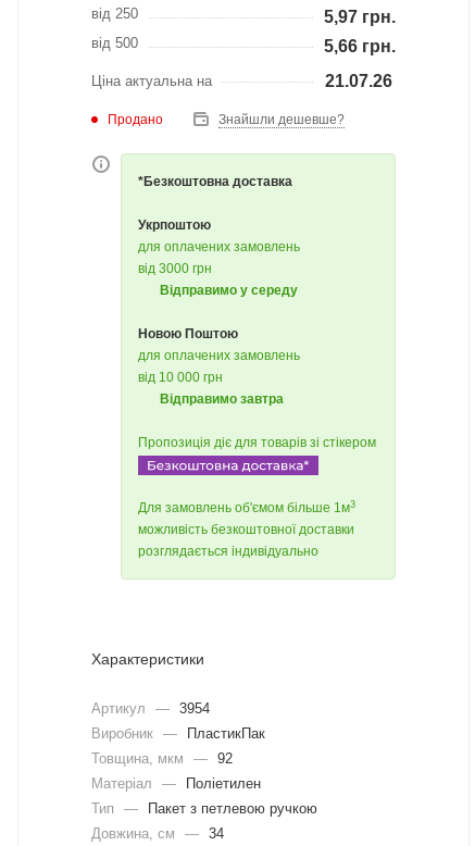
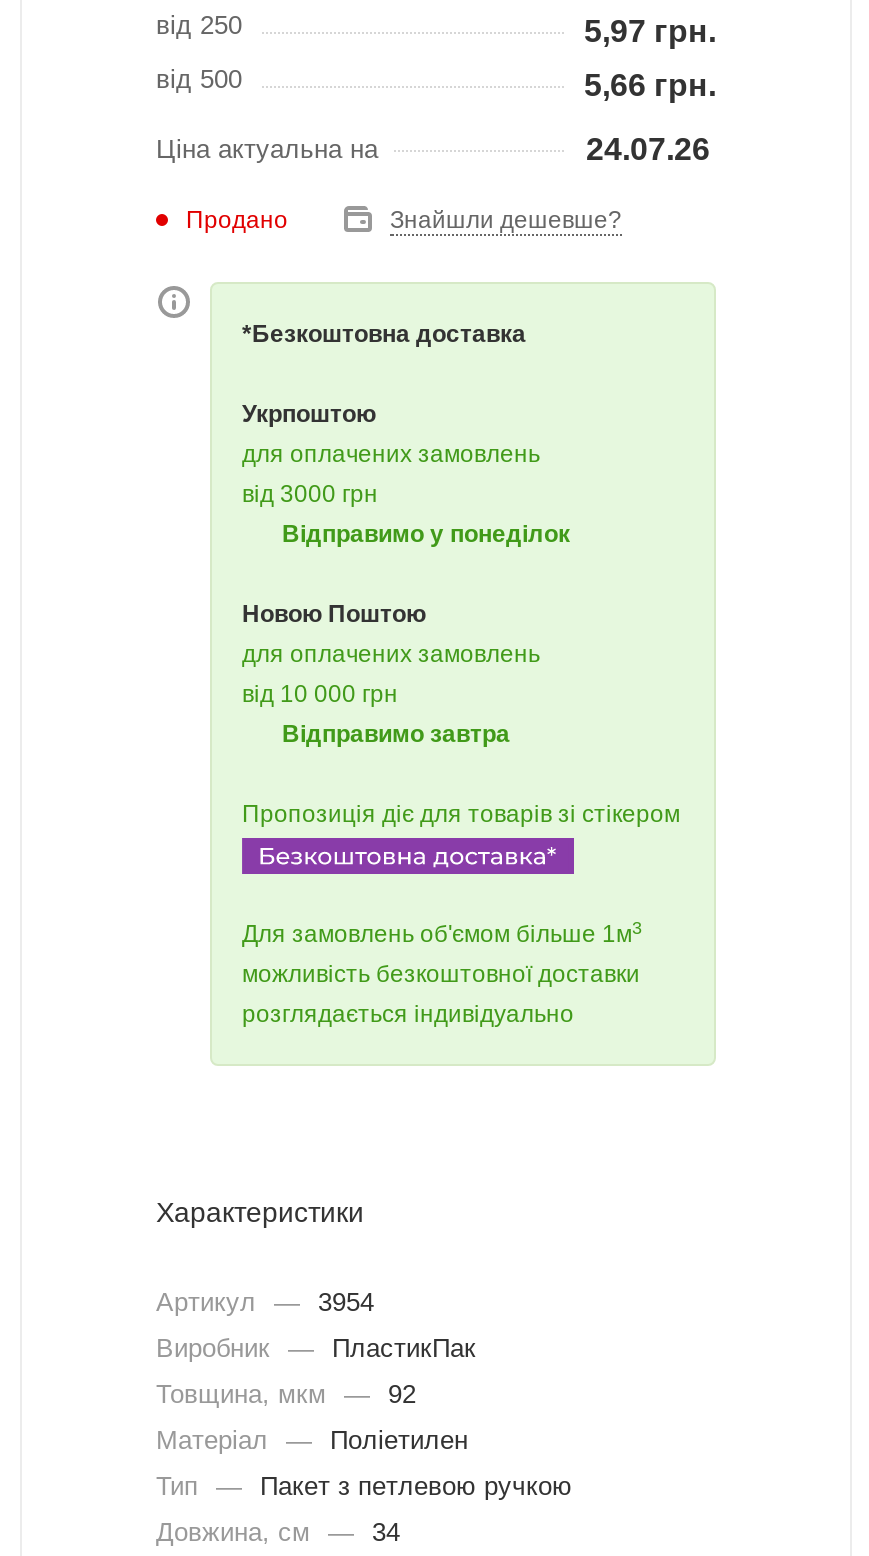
- 21.07.26
+ 24.07.26

- Відправимо у середу
+ Відправимо у понеділок
